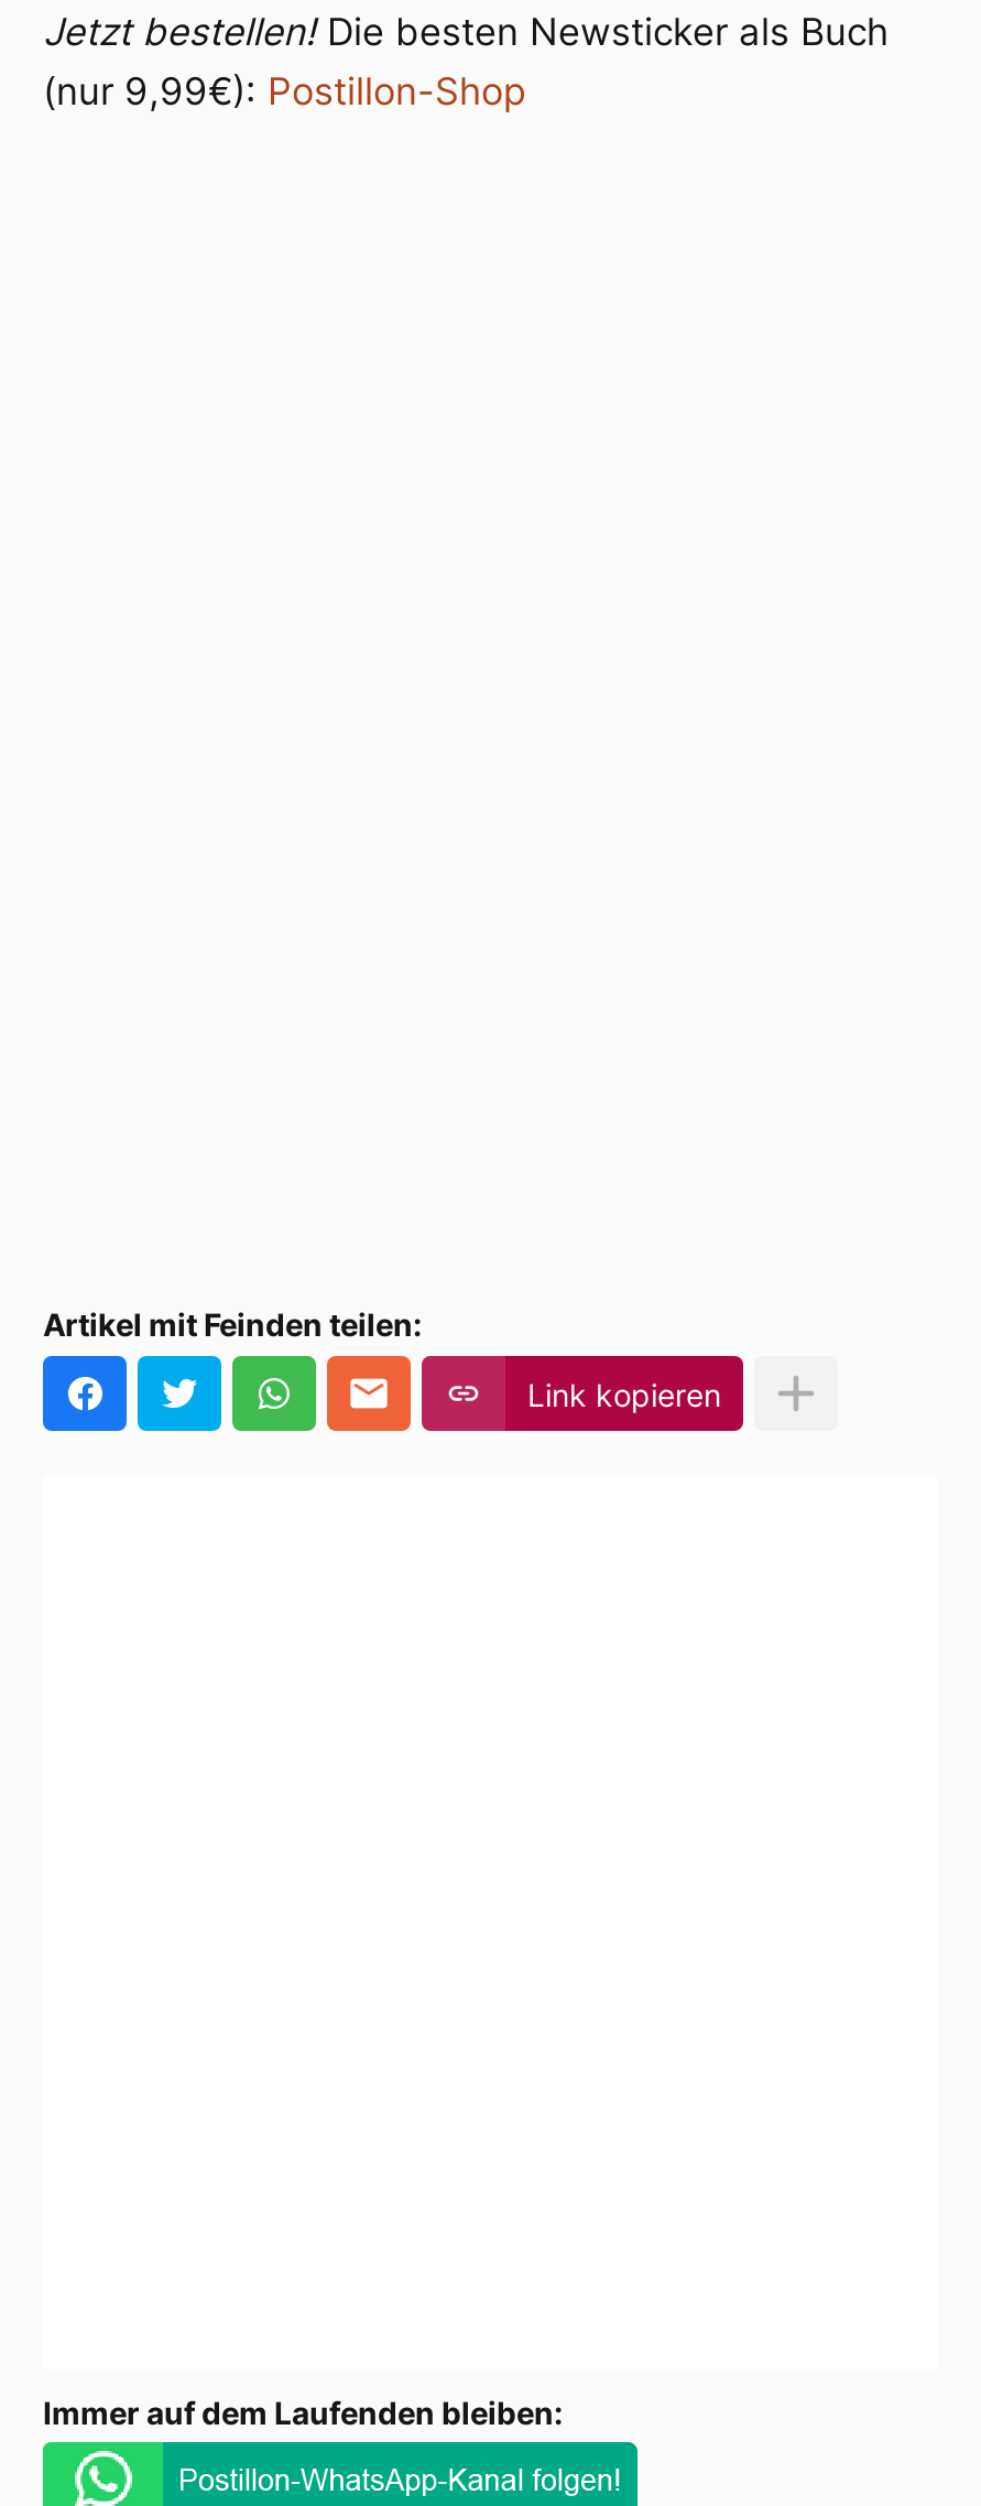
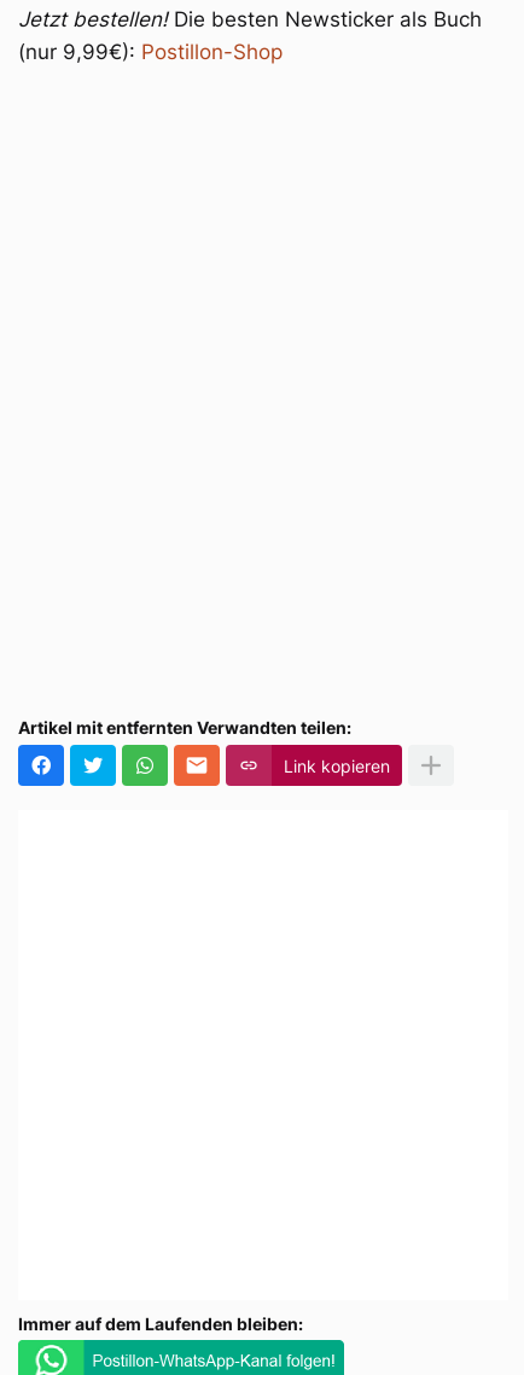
- Artikel mit Feinden teilen:
+ Artikel mit entfernten Verwandten teilen:
